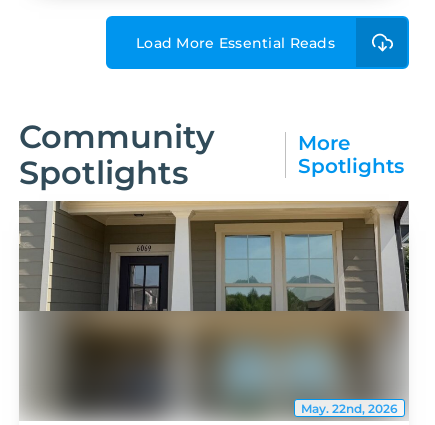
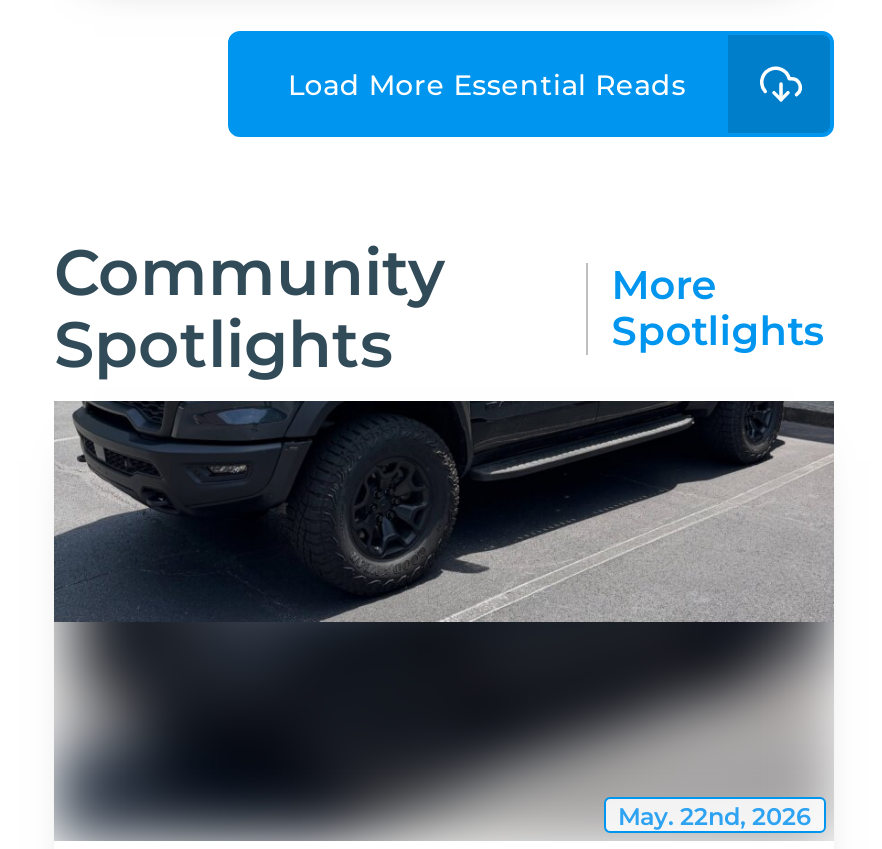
- [image]
+ [image]
